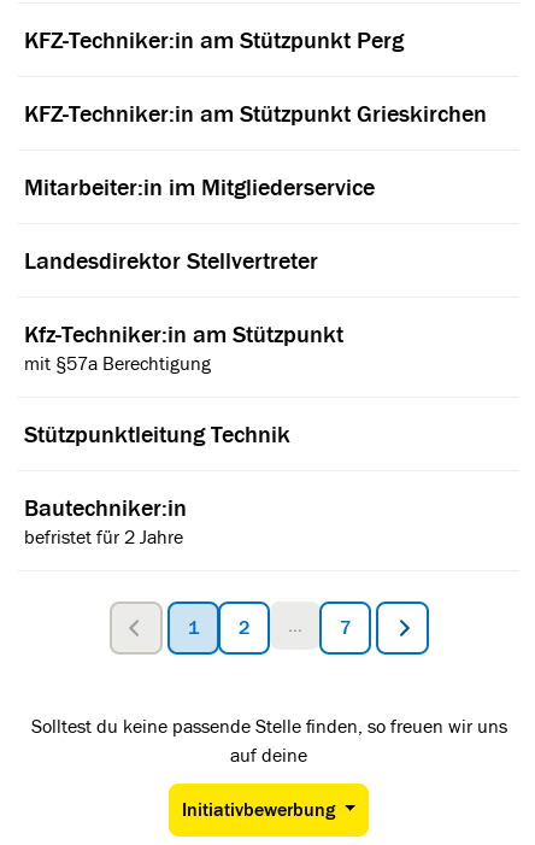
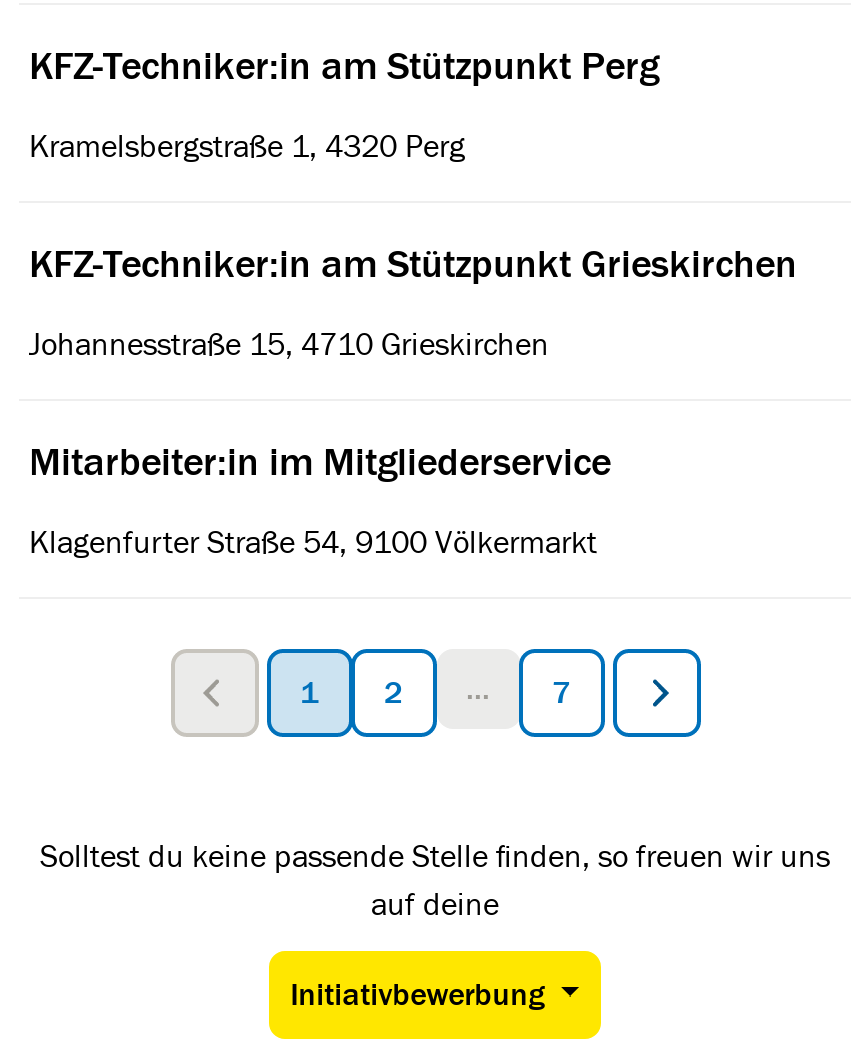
+ Kramelsbergstraße 1, 4320 Perg

moved down: KFZ-Techniker:in am Stützpunkt Grieskirchen

+ Johannesstraße 15, 4710 Grieskirchen

moved down: Mitarbeiter:in im Mitgliederservice

- Landesdirektor Stellvertreter
- Kfz-Techniker:in am Stützpunkt
- mit §57a Berechtigung
- Stützpunktleitung Technik
- Bautechniker:in
- befristet für 2 Jahre
+ Klagenfurter Straße 54, 9100 Völkermarkt
